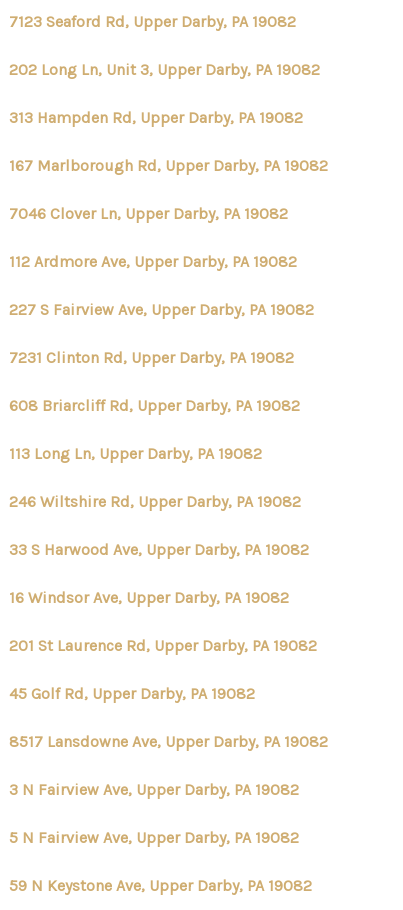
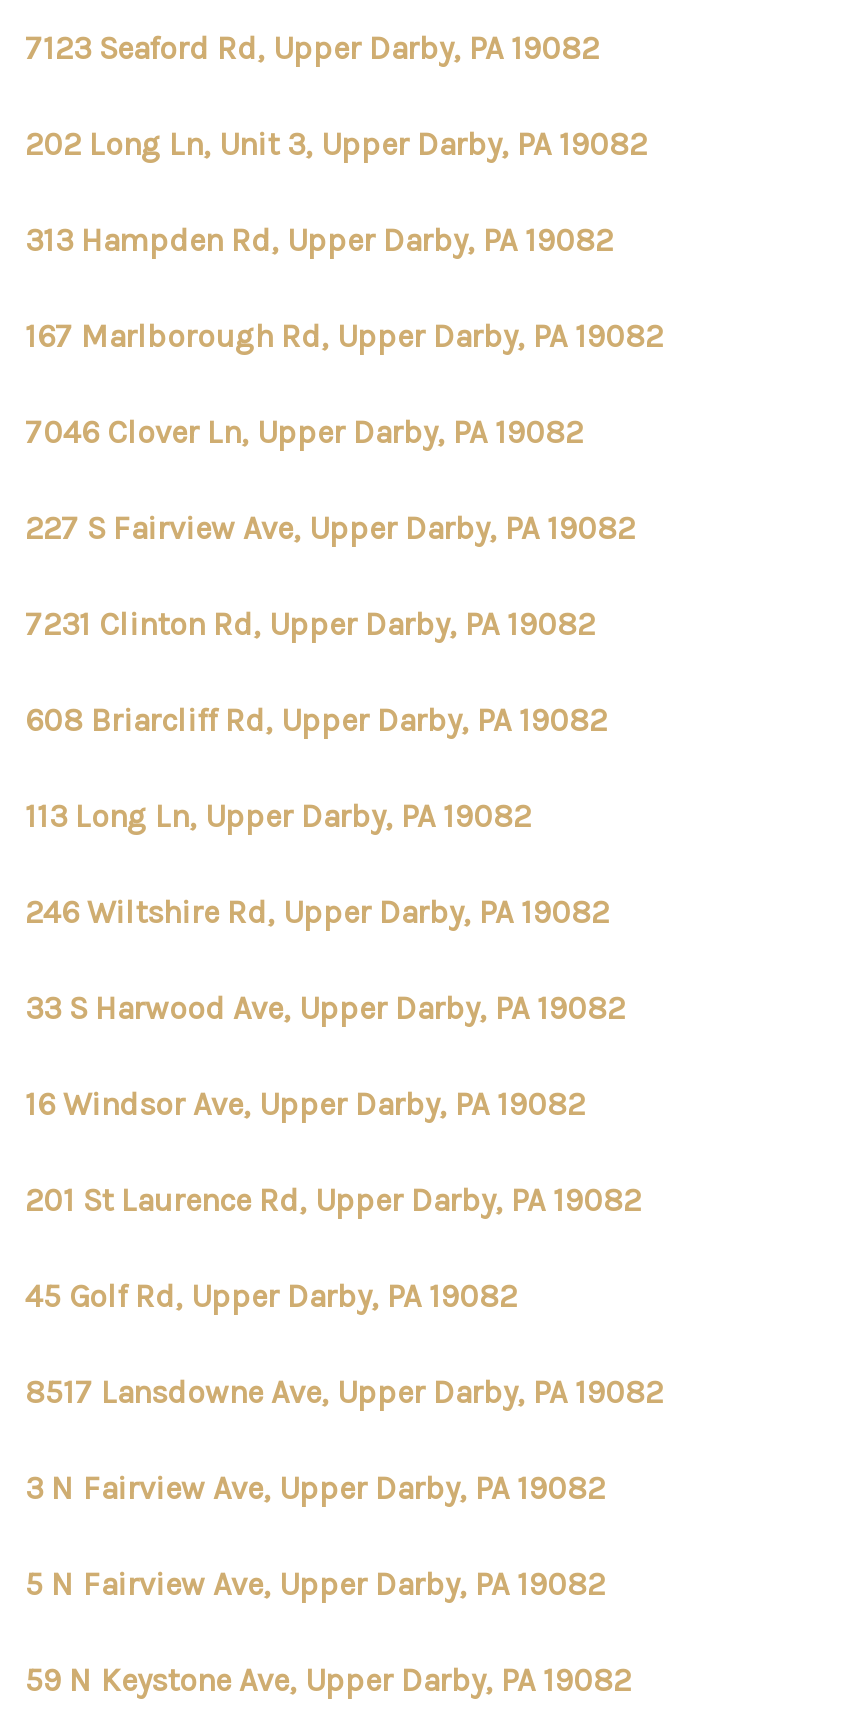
- 112 Ardmore Ave, Upper Darby, PA 19082
